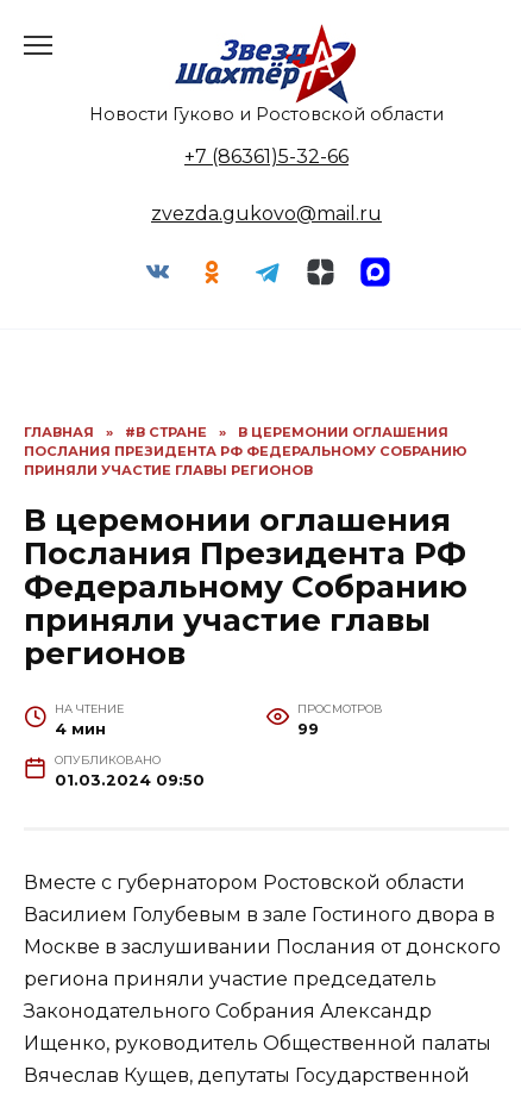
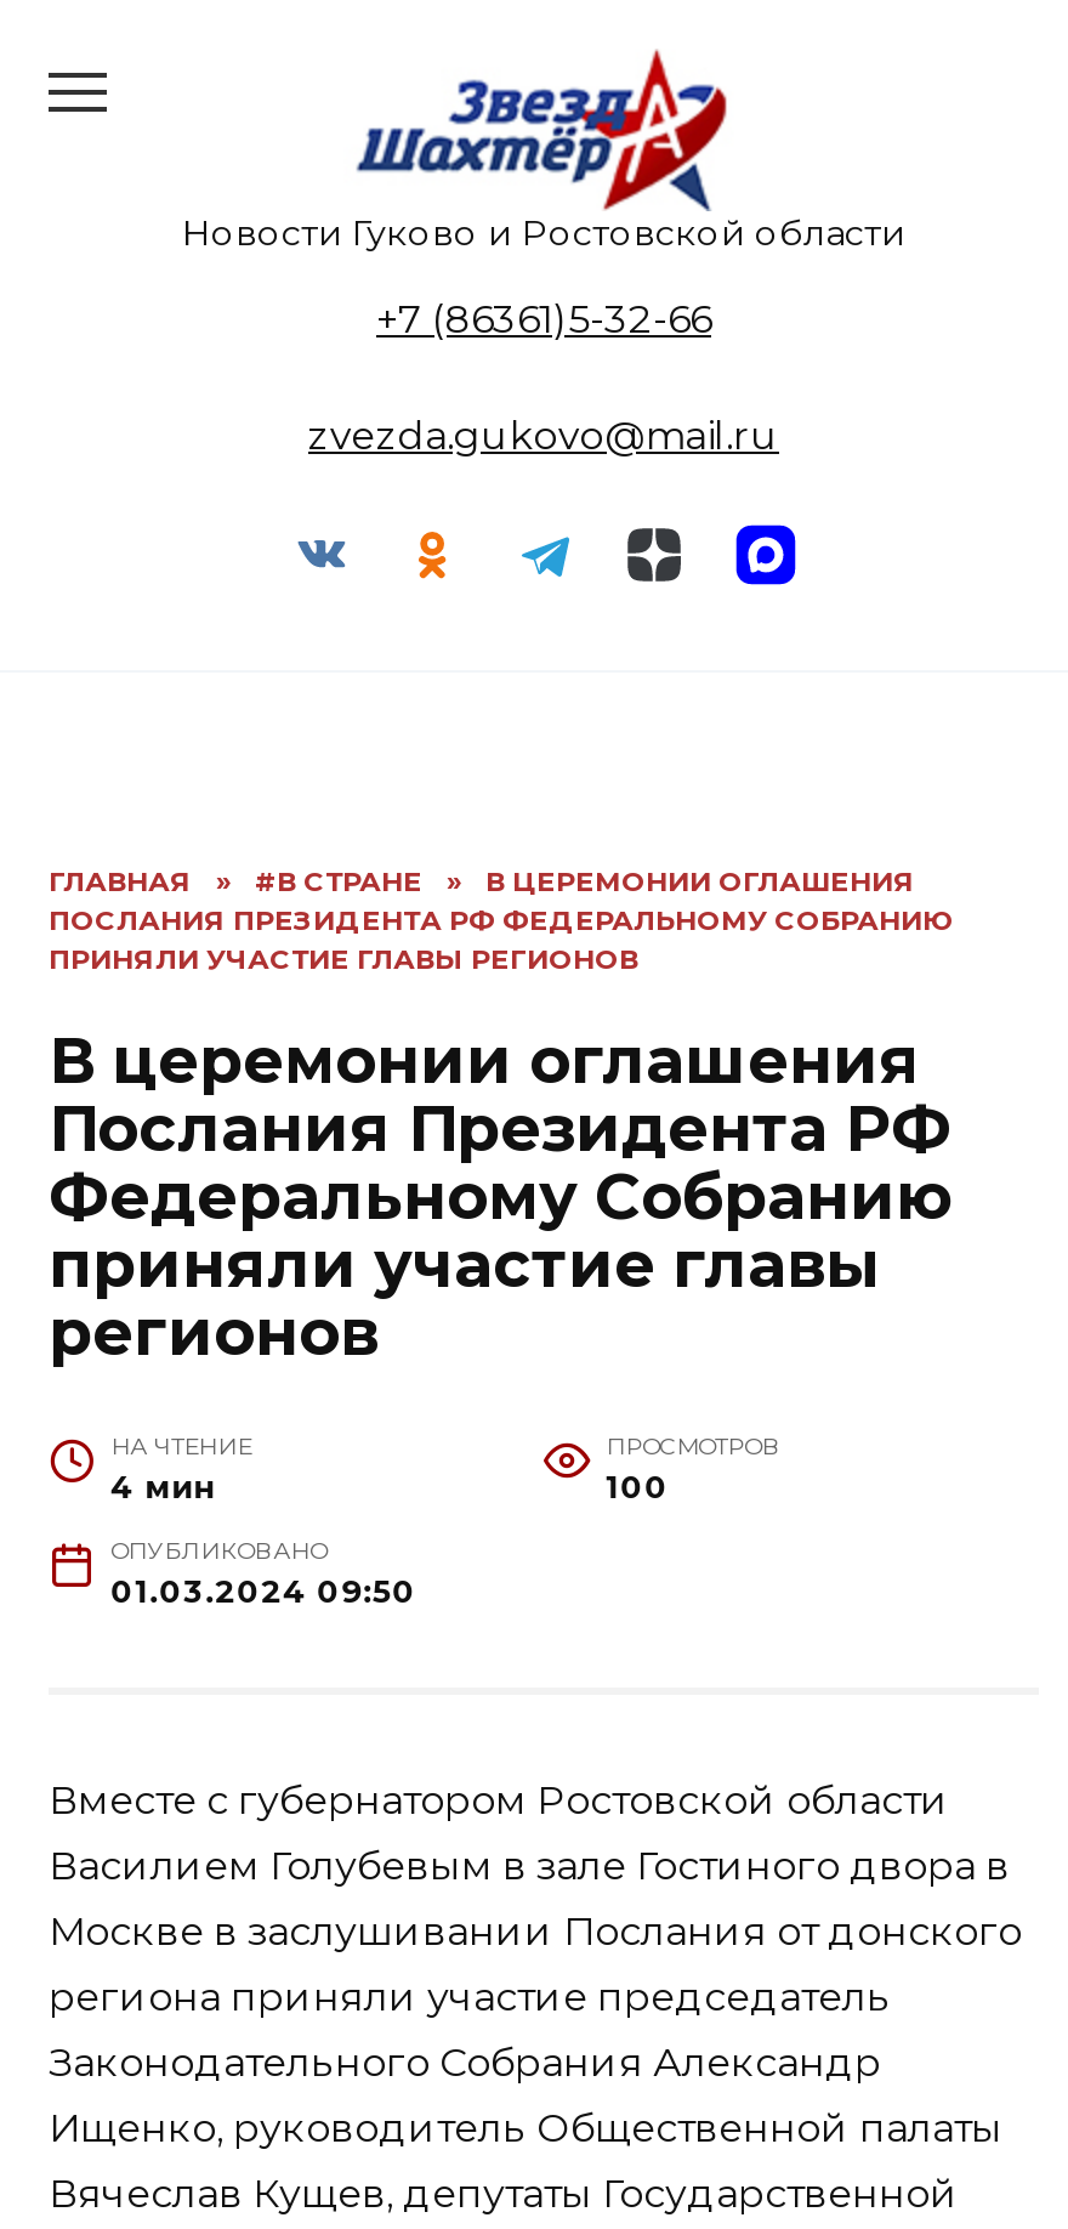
- 99
+ 100
